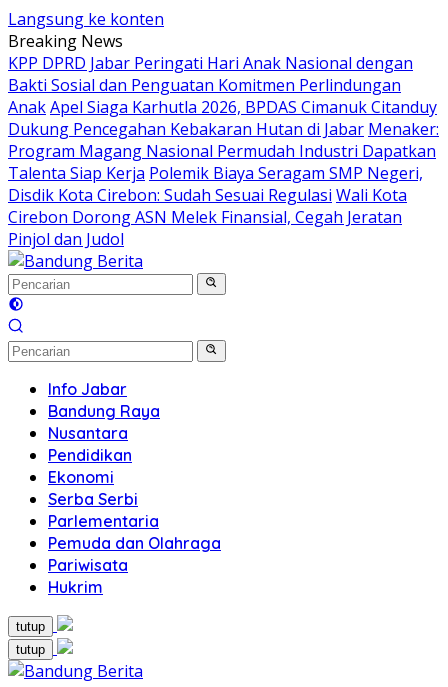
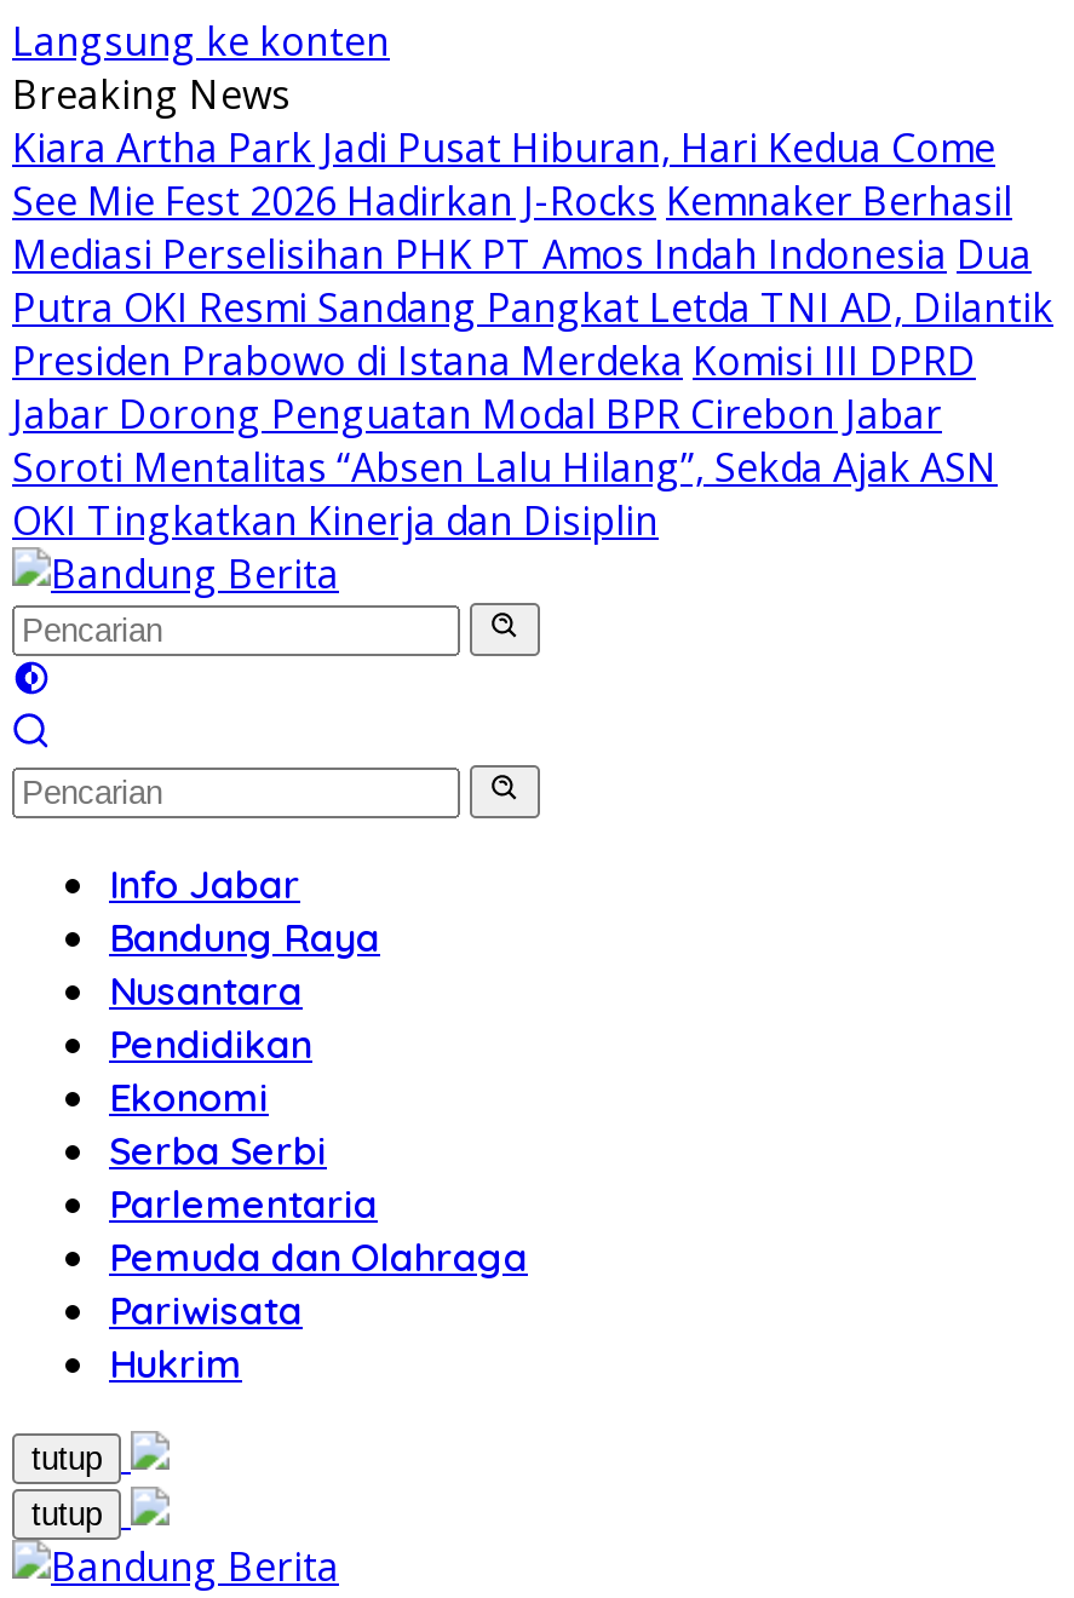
- KPP DPRD Jabar Peringati Hari Anak Nasional dengan
- Bakti Sosial dan Penguatan Komitmen Perlindungan
- Anak Apel Siaga Karhutla 2026, BPDAS Cimanuk Citanduy
- Dukung Pencegahan Kebakaran Hutan di Jabar Menaker:
- Program Magang Nasional Permudah Industri Dapatkan
- Talenta Siap Kerja Polemik Biaya Seragam SMP Negeri,
- Disdik Kota Cirebon: Sudah Sesuai Regulasi Wali Kota
- Cirebon Dorong ASN Melek Finansial, Cegah Jeratan
- Pinjol dan Judol
+ Kiara Artha Park Jadi Pusat Hiburan, Hari Kedua Come
+ See Mie Fest 2026 Hadirkan J-Rocks Kemnaker Berhasil
+ Mediasi Perselisihan PHK PT Amos Indah Indonesia Dua
+ Putra OKI Resmi Sandang Pangkat Letda TNI AD, Dilantik
+ Presiden Prabowo di Istana Merdeka Komisi III DPRD
+ Jabar Dorong Penguatan Modal BPR Cirebon Jabar
+ Soroti Mentalitas “Absen Lalu Hilang”, Sekda Ajak ASN
+ OKI Tingkatkan Kinerja dan Disiplin
